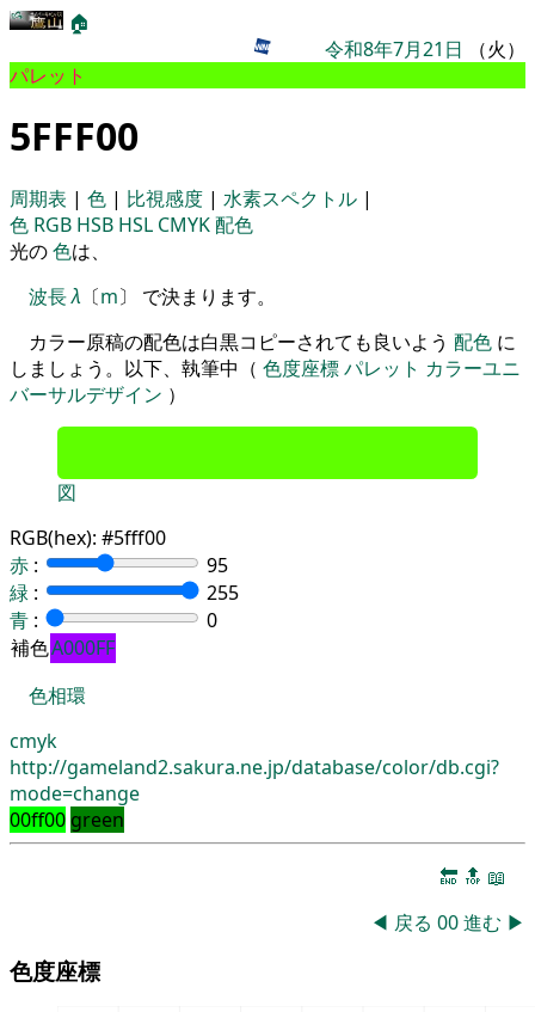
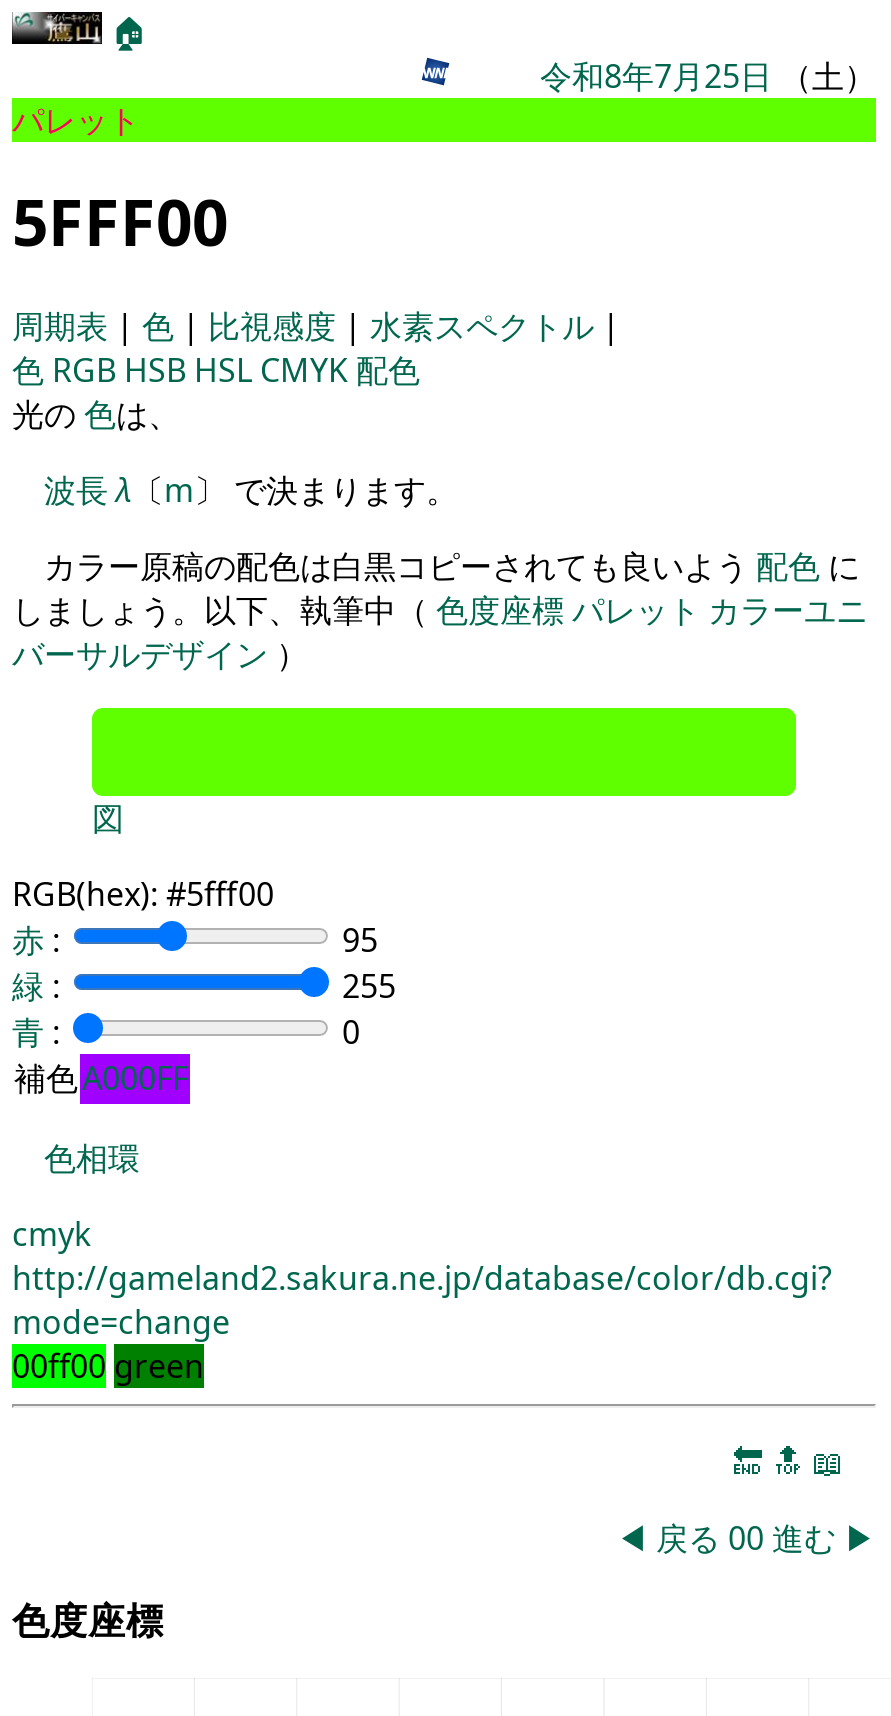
- 令和8年7月21日（火）
+ 令和8年7月25日（土）
